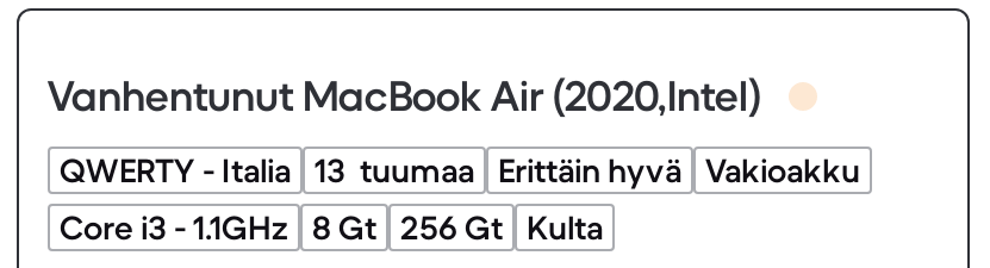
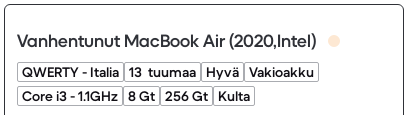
- QWERTY - Italia 13 tuumaa Erittäin hyvä Vakioakku
+ QWERTY - Italia 13 tuumaa Hyvä Vakioakku
